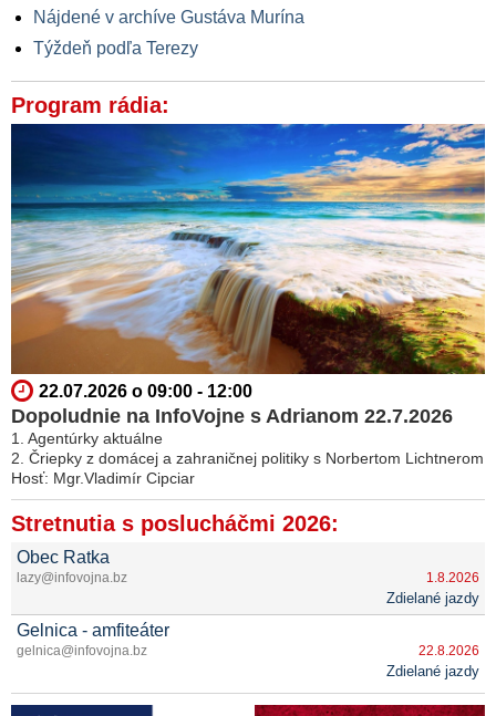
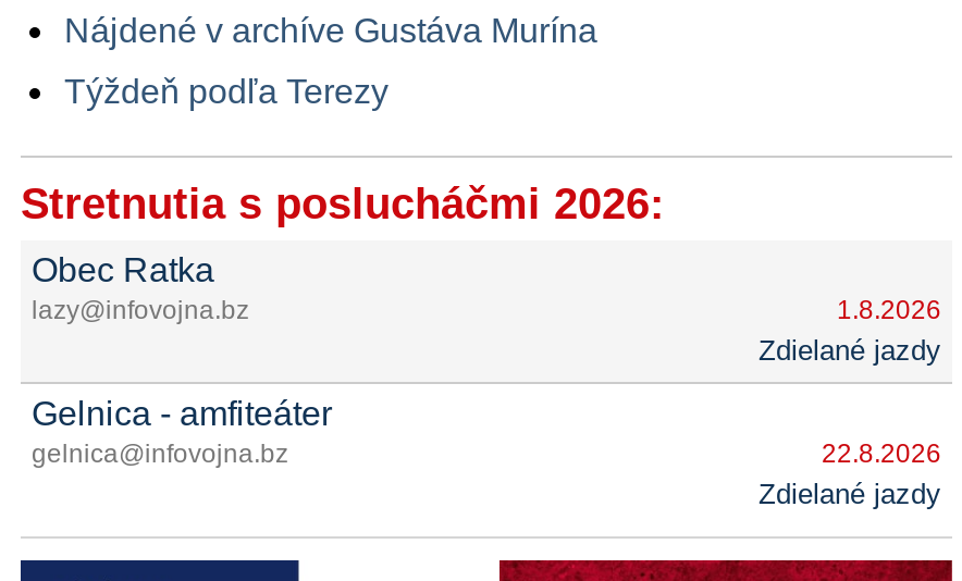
- Program rádia:

- [image]
- 22.07.2026 o 09:00 - 12:00
- Dopoludnie na InfoVojne s Adrianom 22.7.2026
- 1. Agentúrky aktuálne
- 2. Čriepky z domácej a zahraničnej politiky s Norbertom Lichtnerom
- Hosť: Mgr.Vladimír Cipciar
